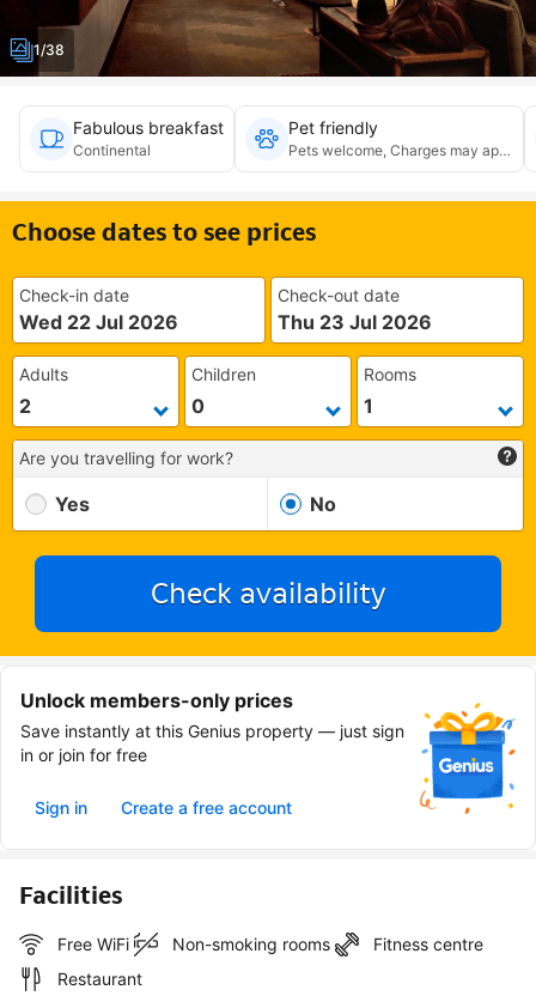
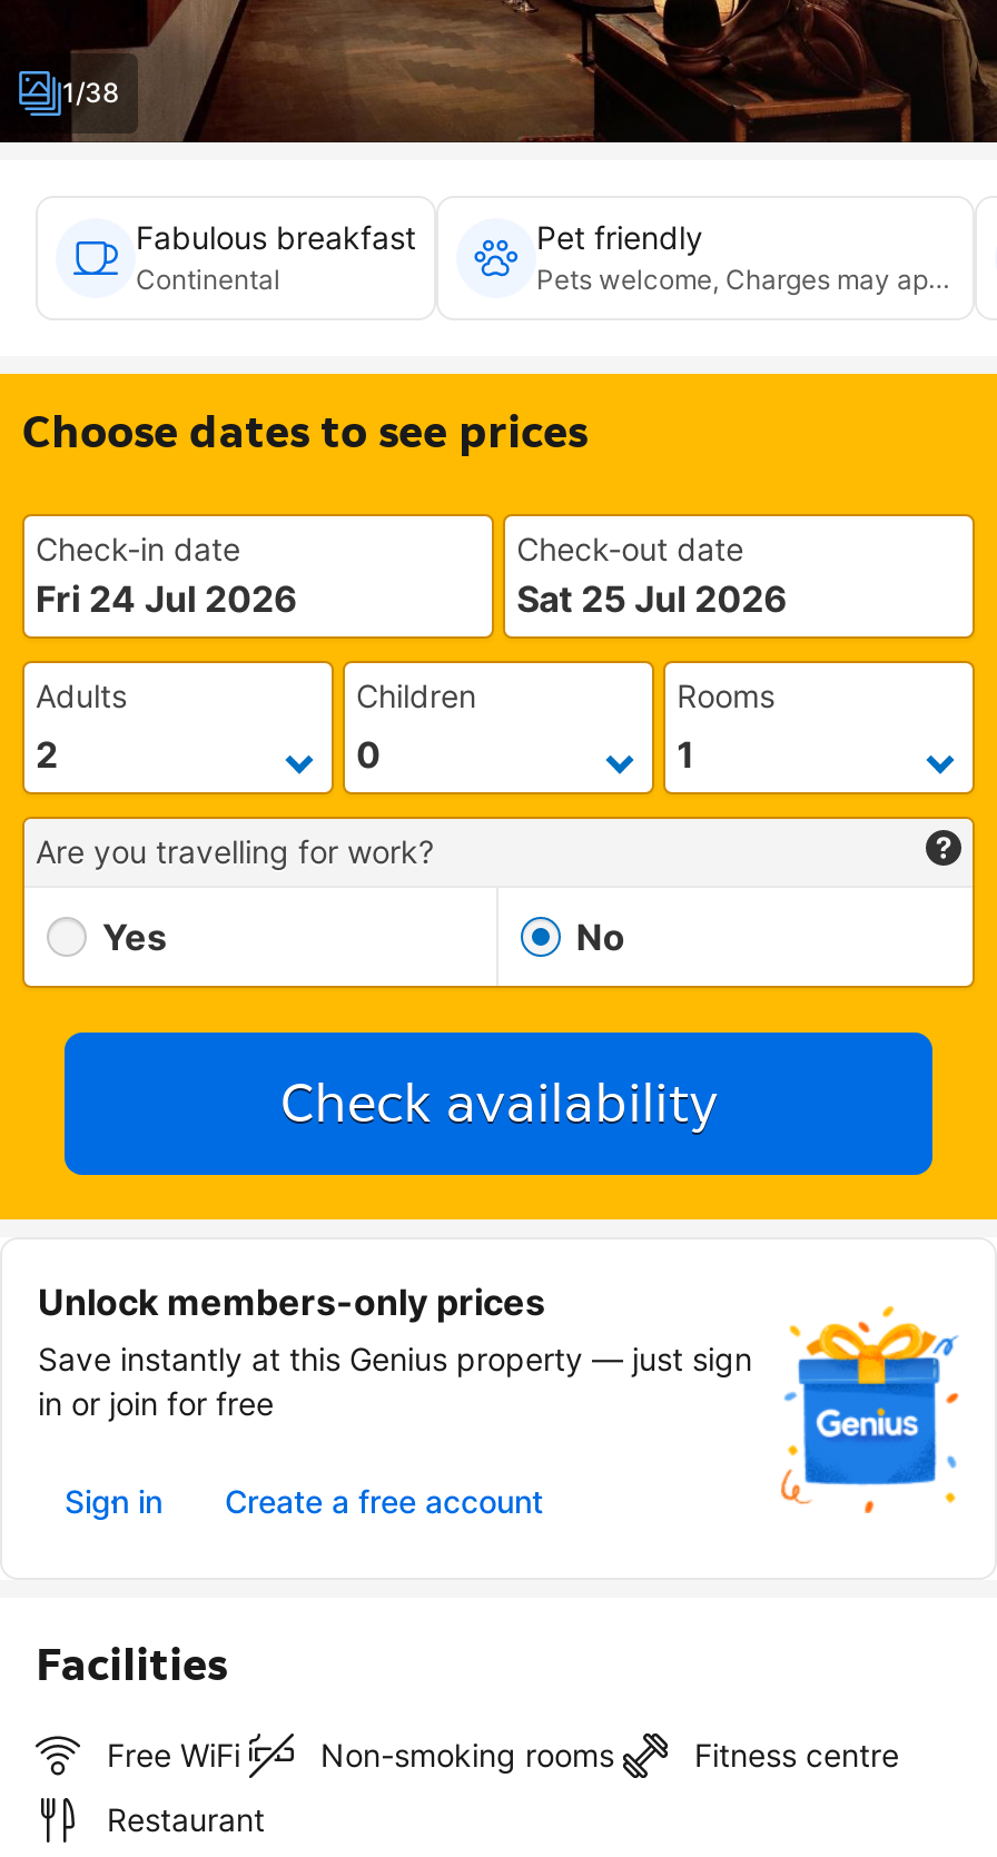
- Wed 22 Jul 2026
+ Fri 24 Jul 2026

- Thu 23 Jul 2026
+ Sat 25 Jul 2026
